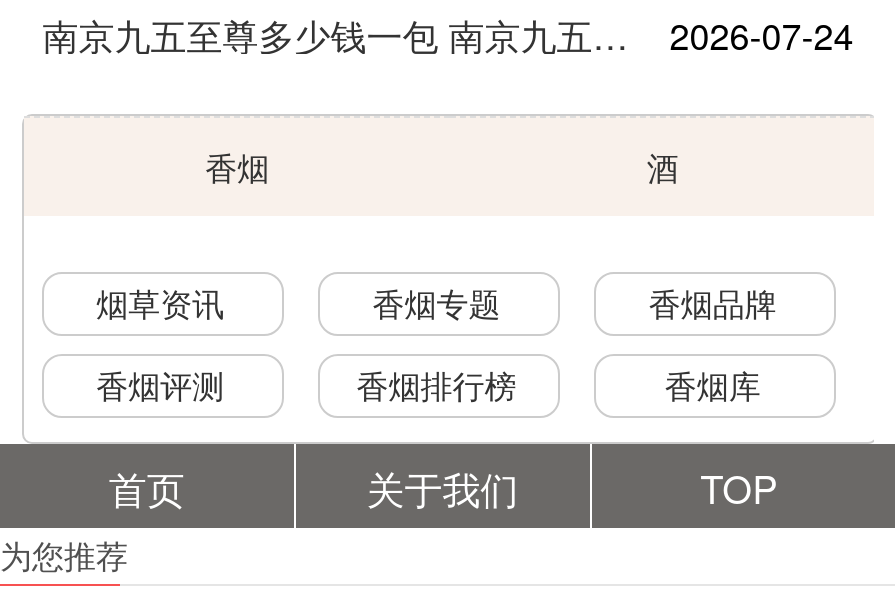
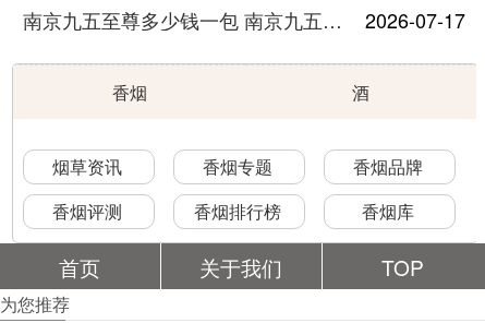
- 2026-07-24
+ 2026-07-17
